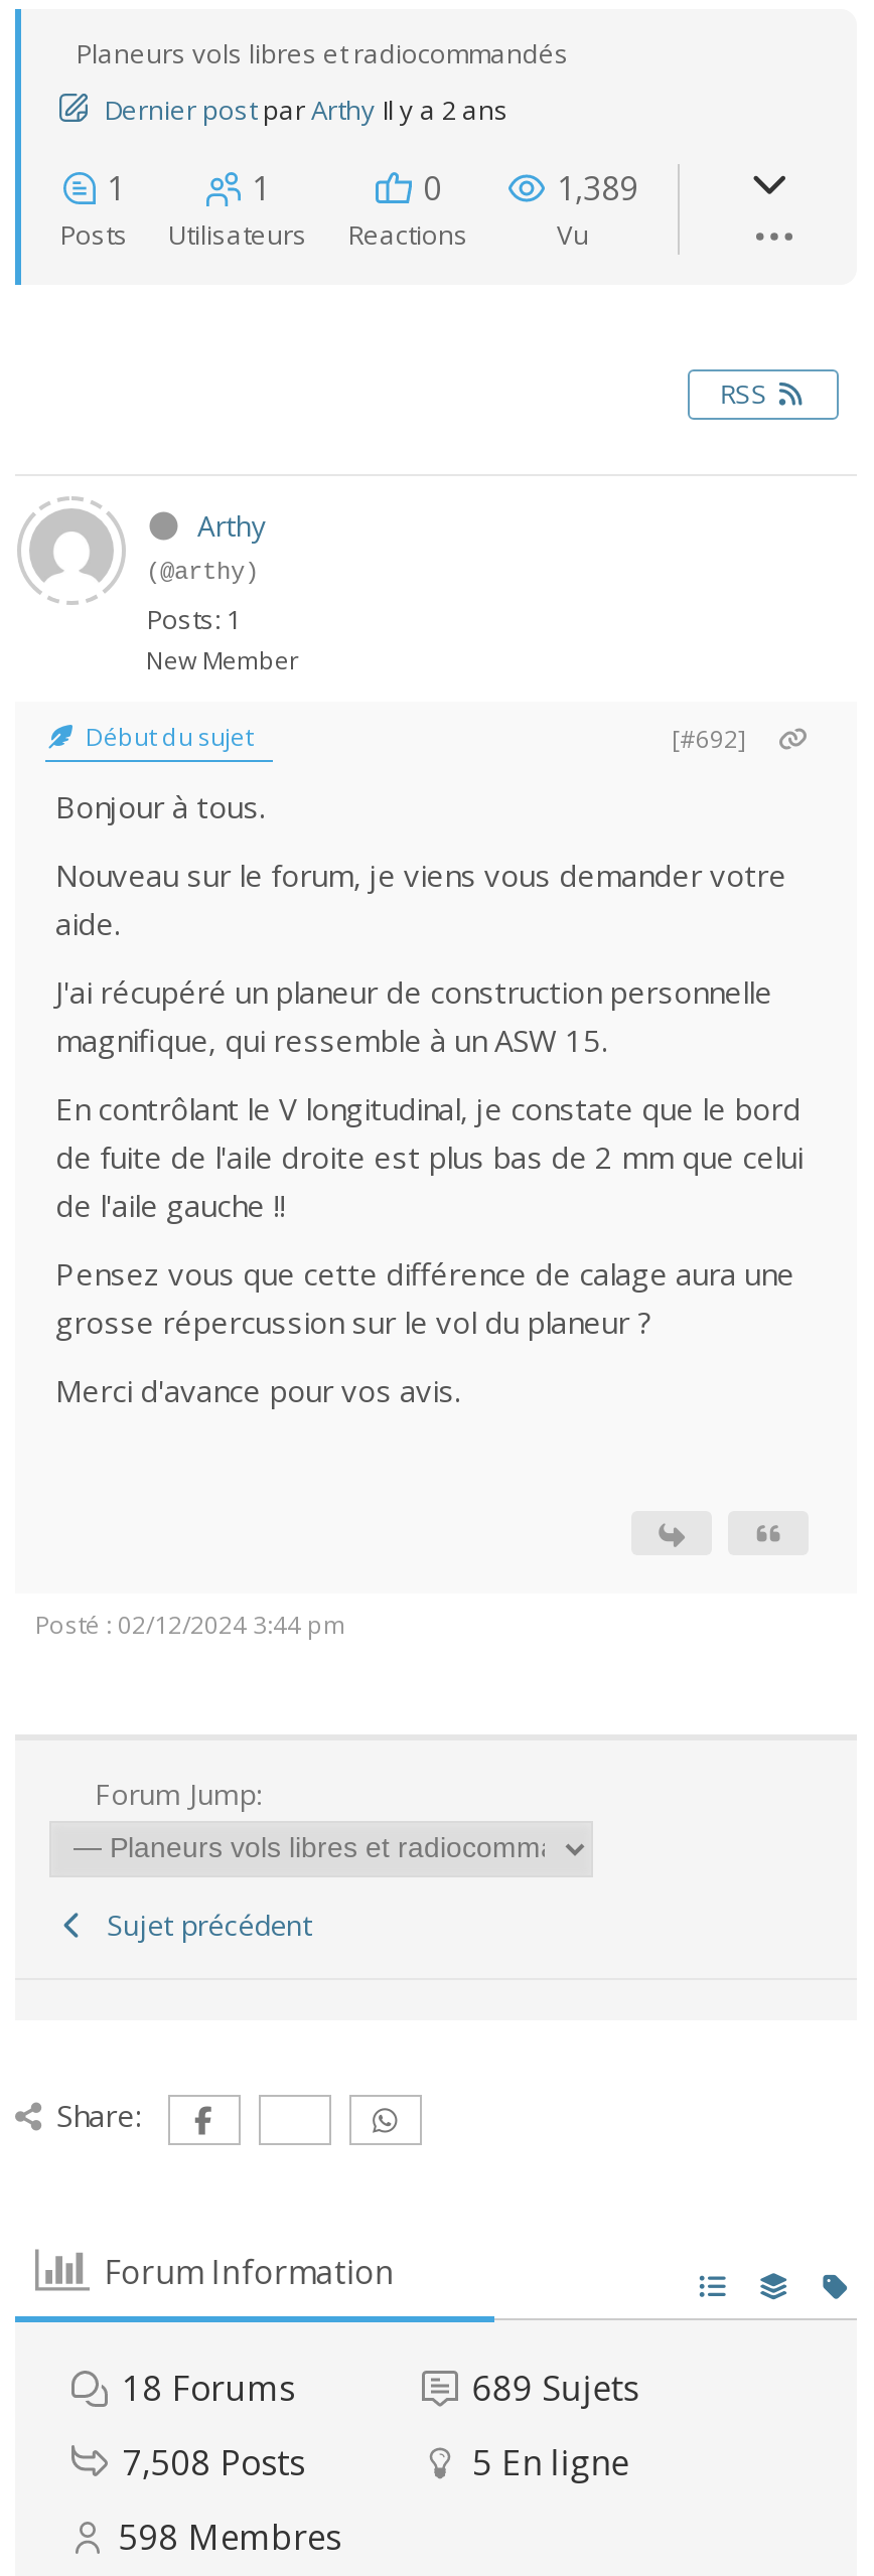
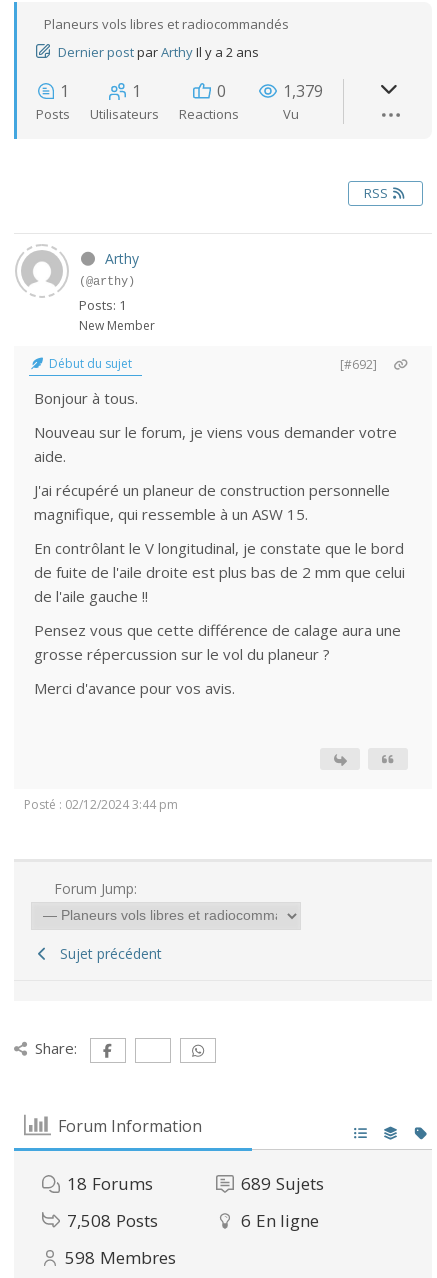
- 1,389
+ 1,379

- 5 En ligne
+ 6 En ligne
